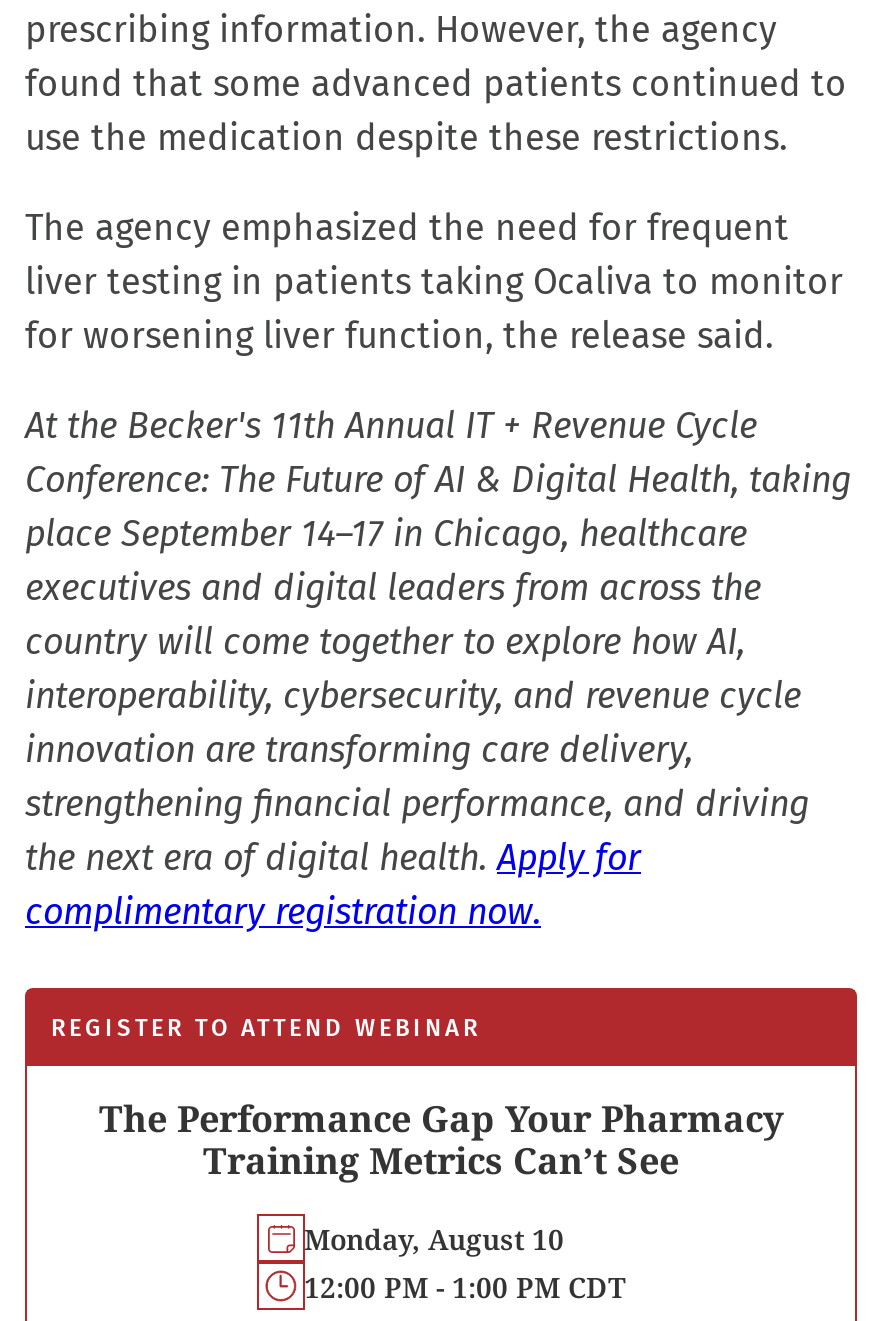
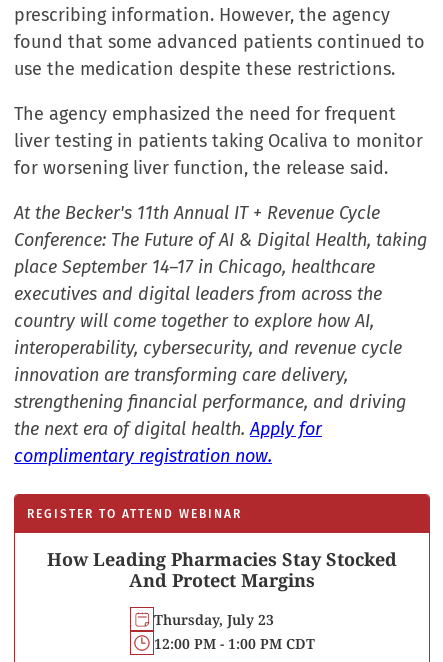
- The Performance Gap Your Pharmacy
- Training Metrics Can’t See
+ How Leading Pharmacies Stay Stocked
+ And Protect Margins

- Monday, August 10
+ Thursday, July 23
